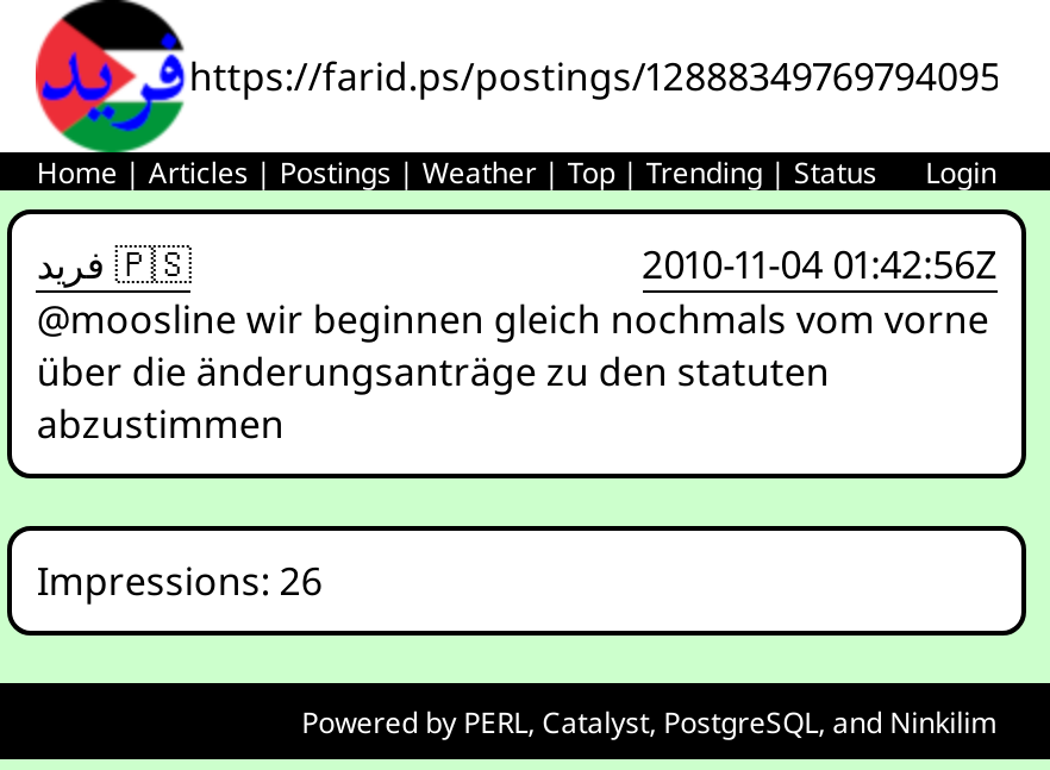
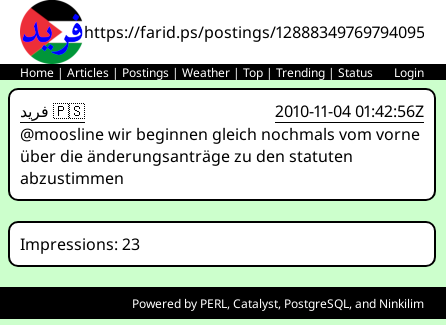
- Impressions: 26
+ Impressions: 23
